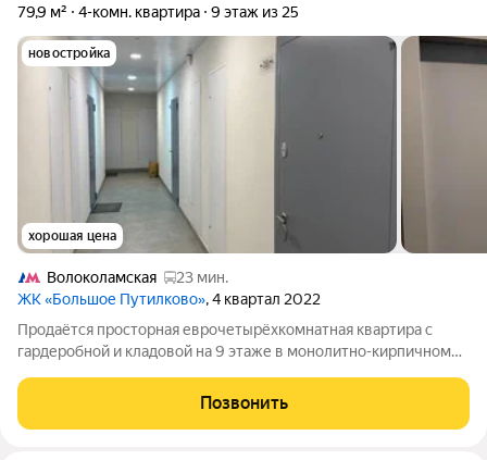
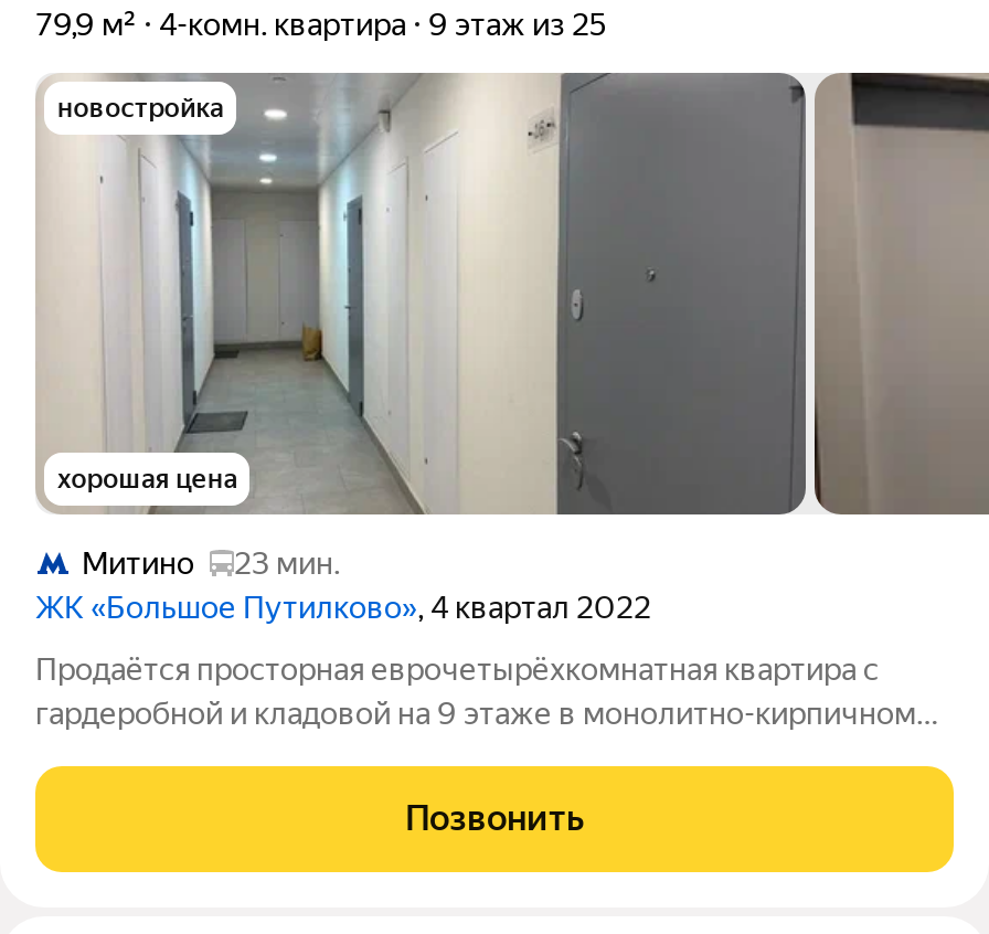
- Волоколамская
+ Митино
